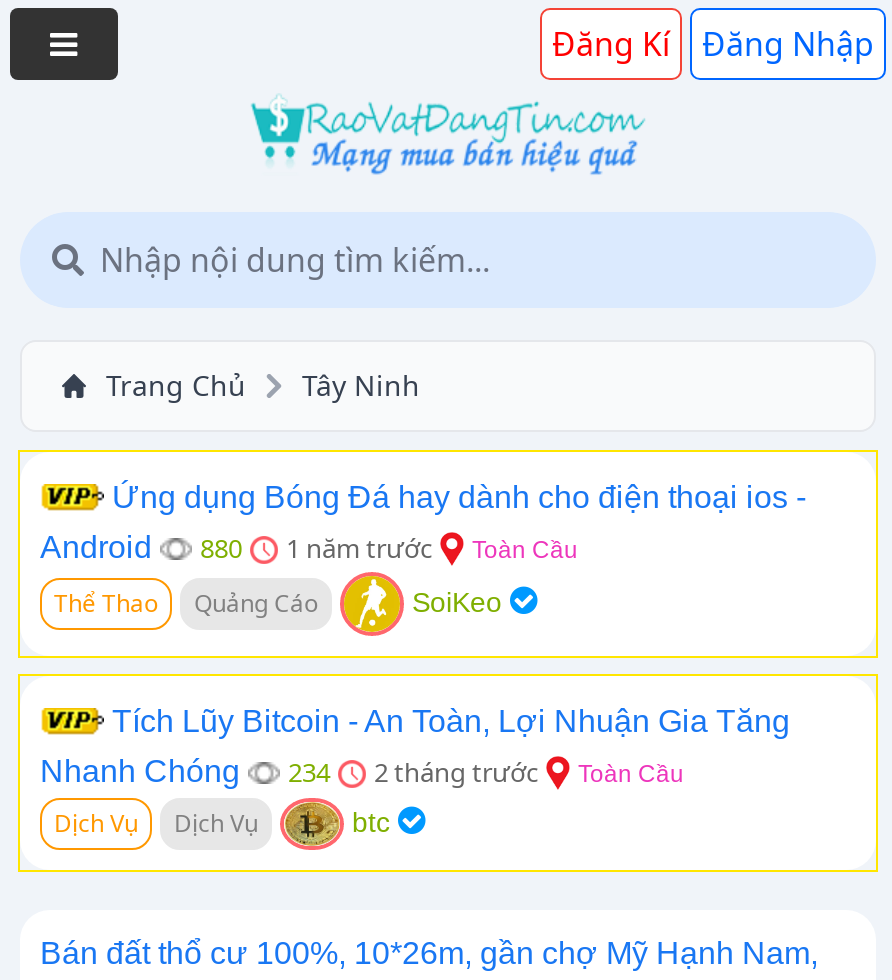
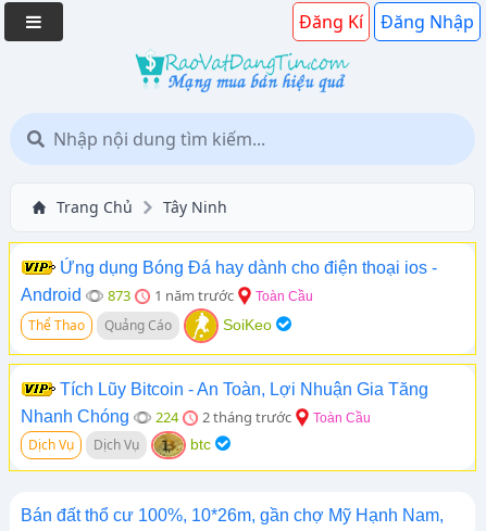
- Android 880 1 năm trước Toàn Cầu
+ Android 873 1 năm trước Toàn Cầu

- Nhanh Chóng 234 2 tháng trước Toàn Cầu
+ Nhanh Chóng 224 2 tháng trước Toàn Cầu
